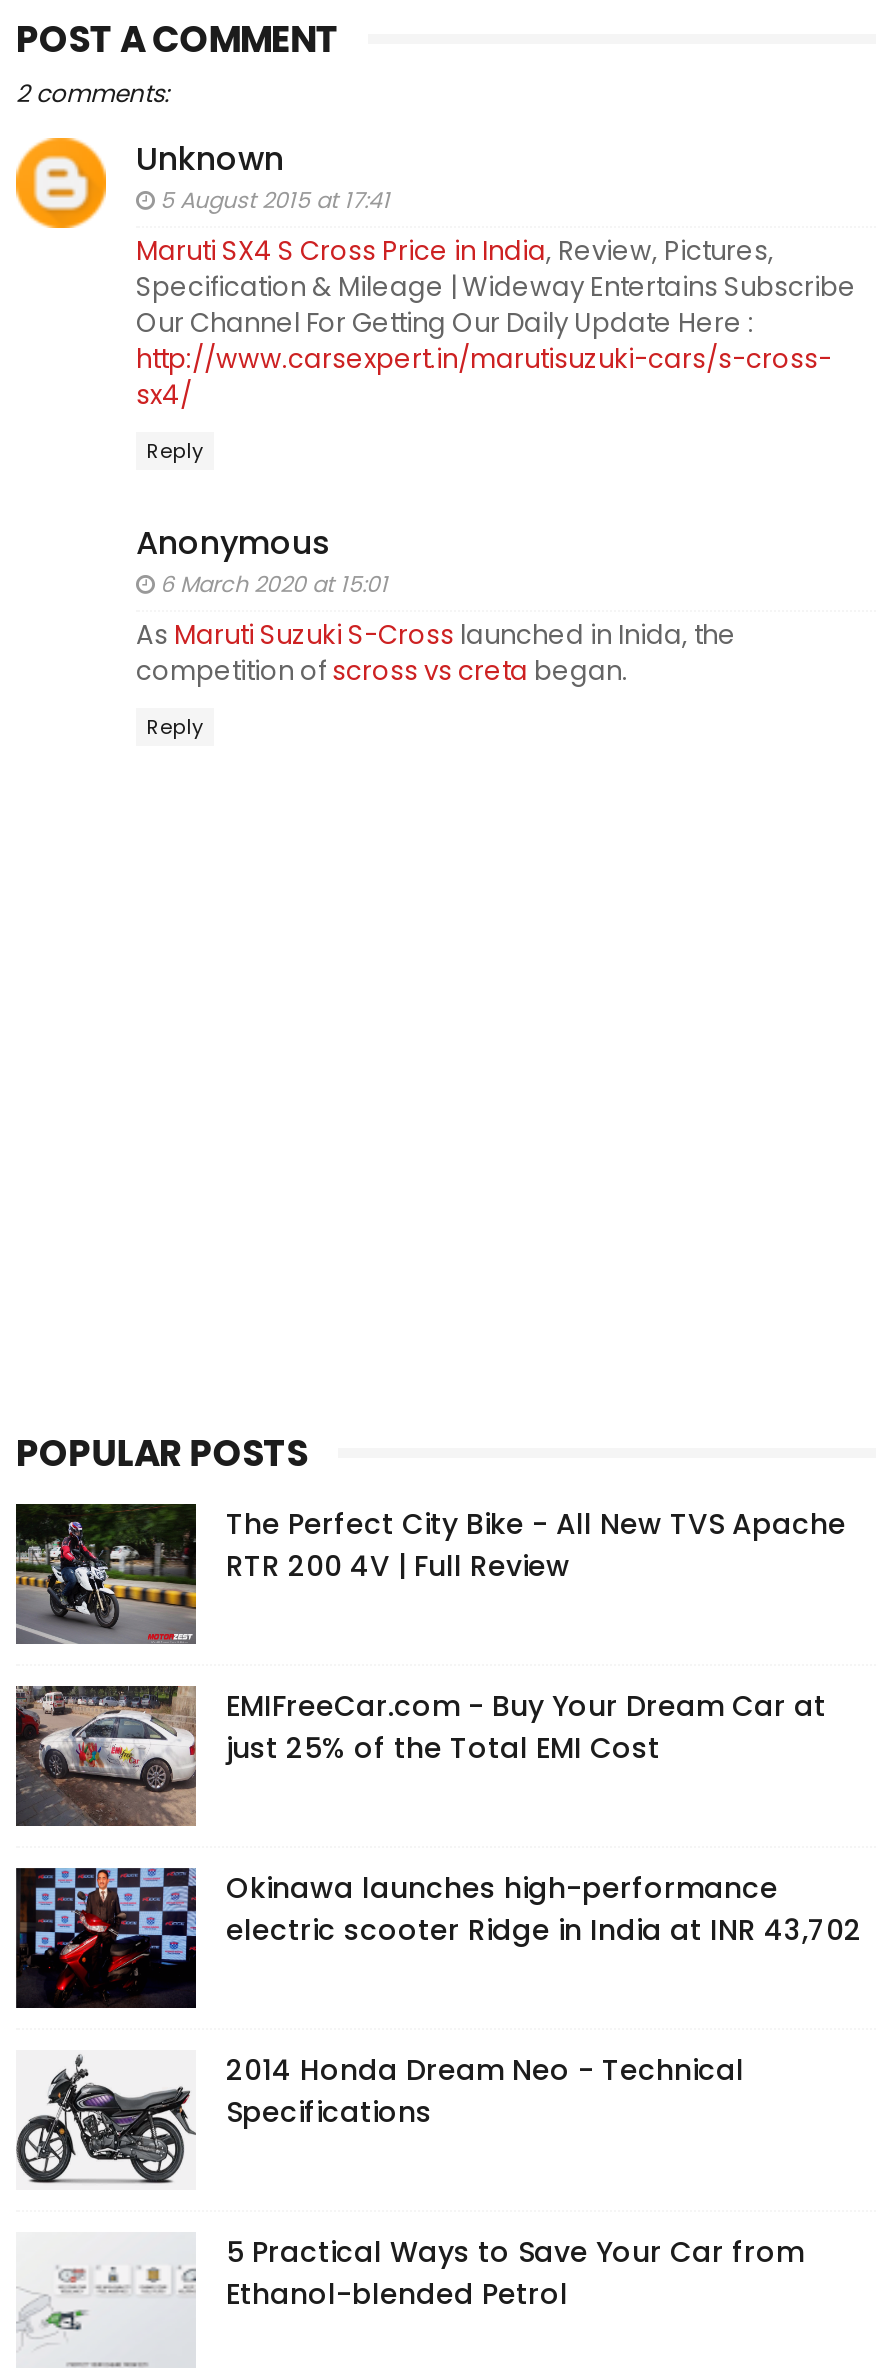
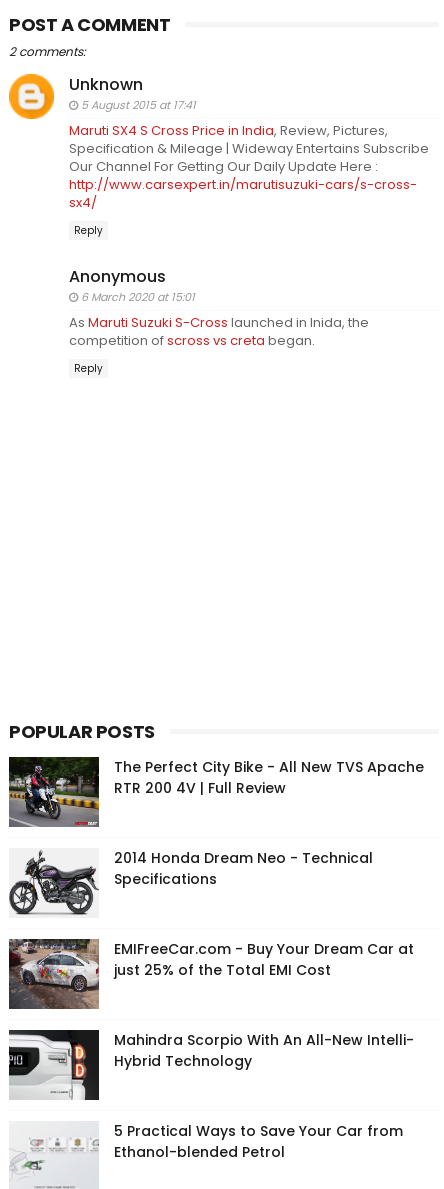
moved down: [image] | EMIFreeCar.com - Buy Your Dream Car at | just 25% of the Total EMI Cost

- [image]
- Okinawa launches high-performance
- electric scooter Ridge in India at INR 43,702

moved up: [image] | 2014 Honda Dream Neo - Technical | Specifications

+ [image]
+ Mahindra Scorpio With An All-New Intelli-
+ Hybrid Technology
